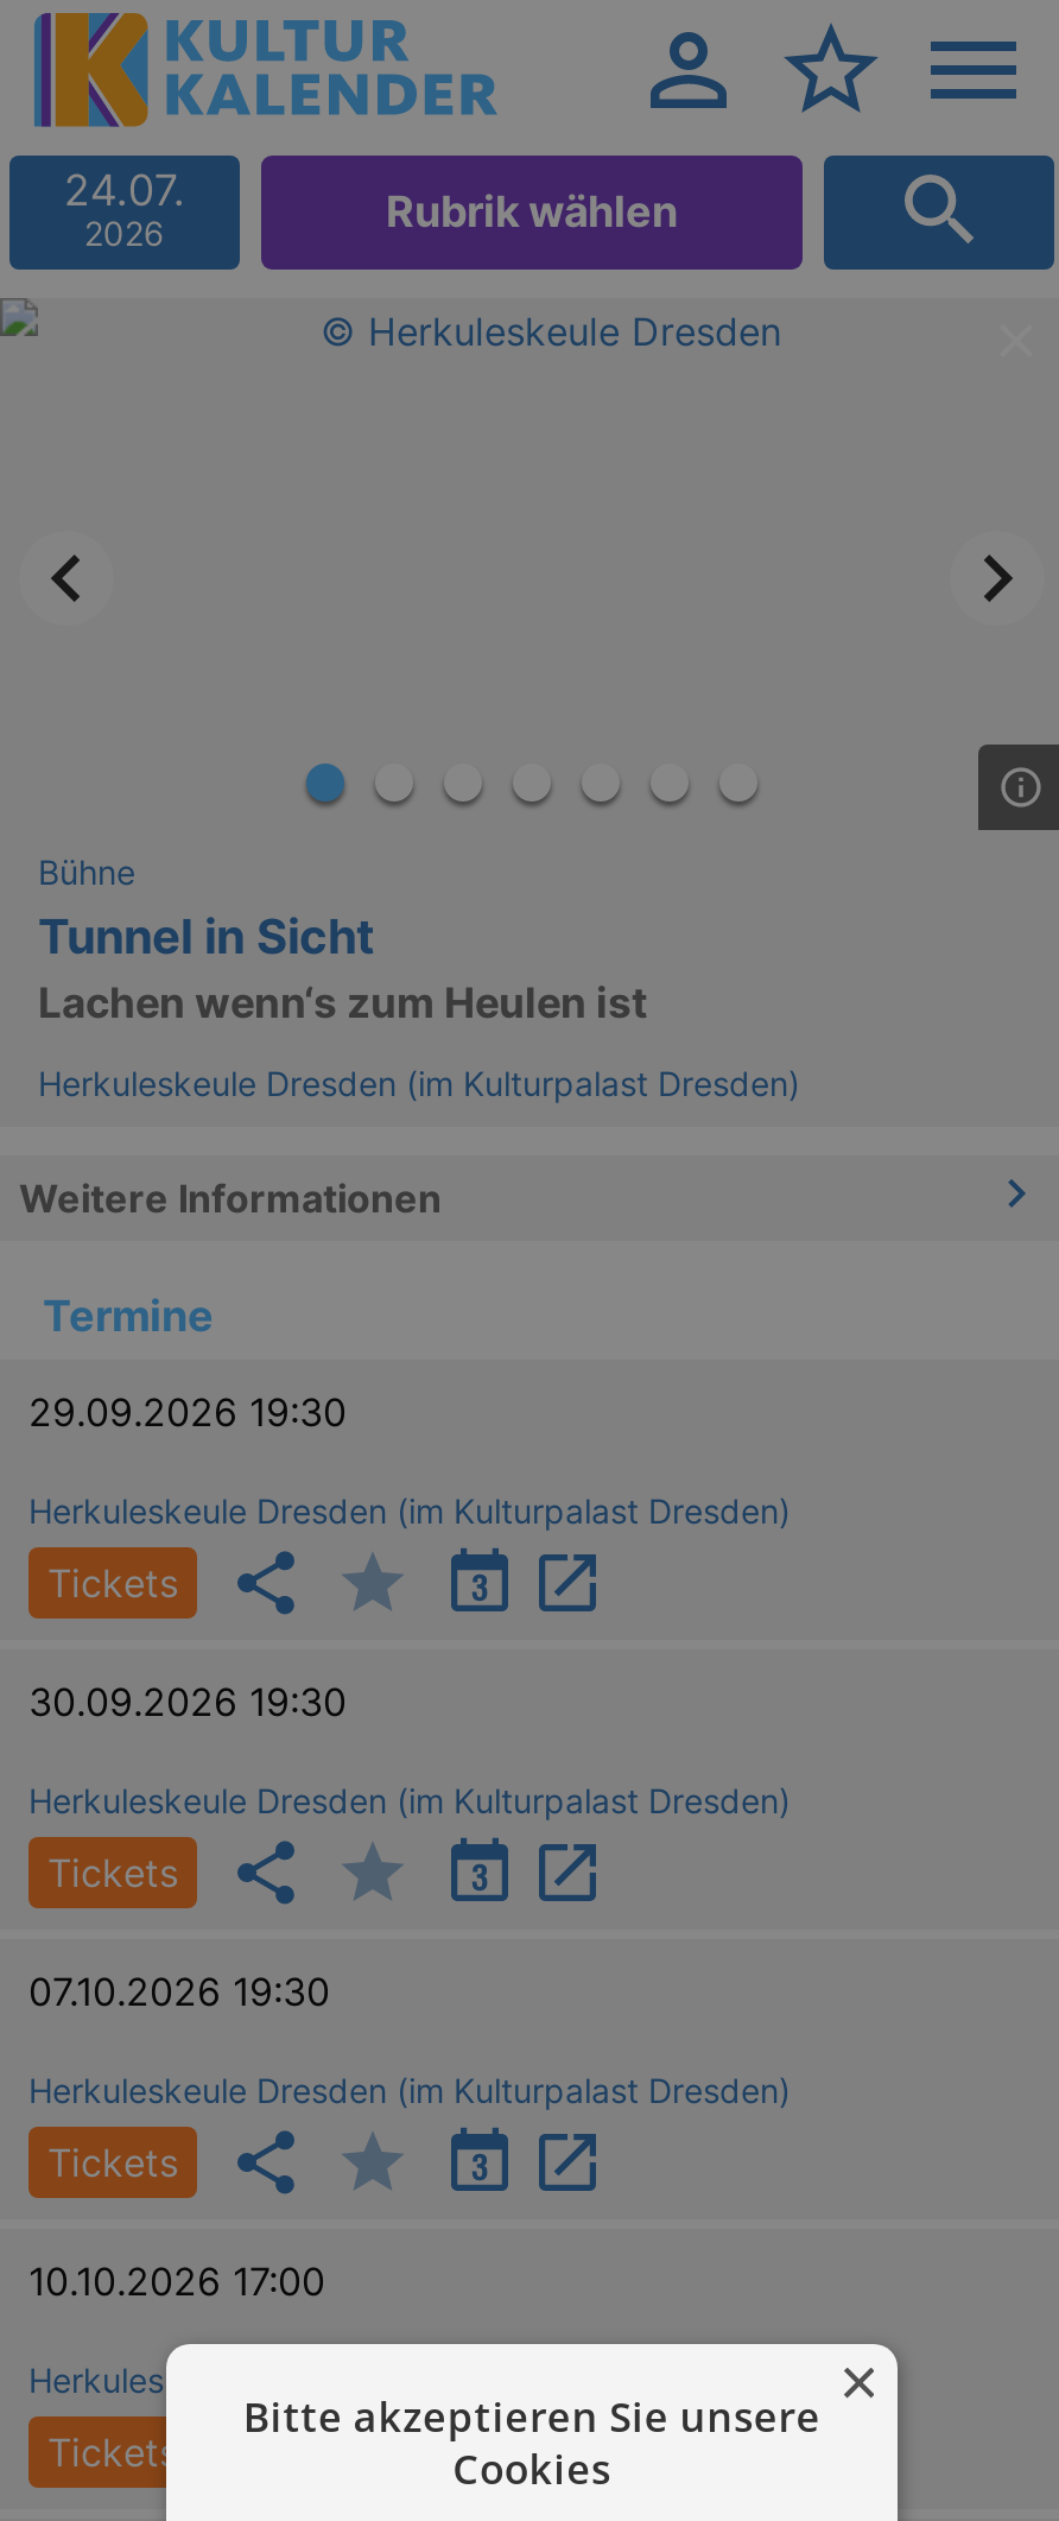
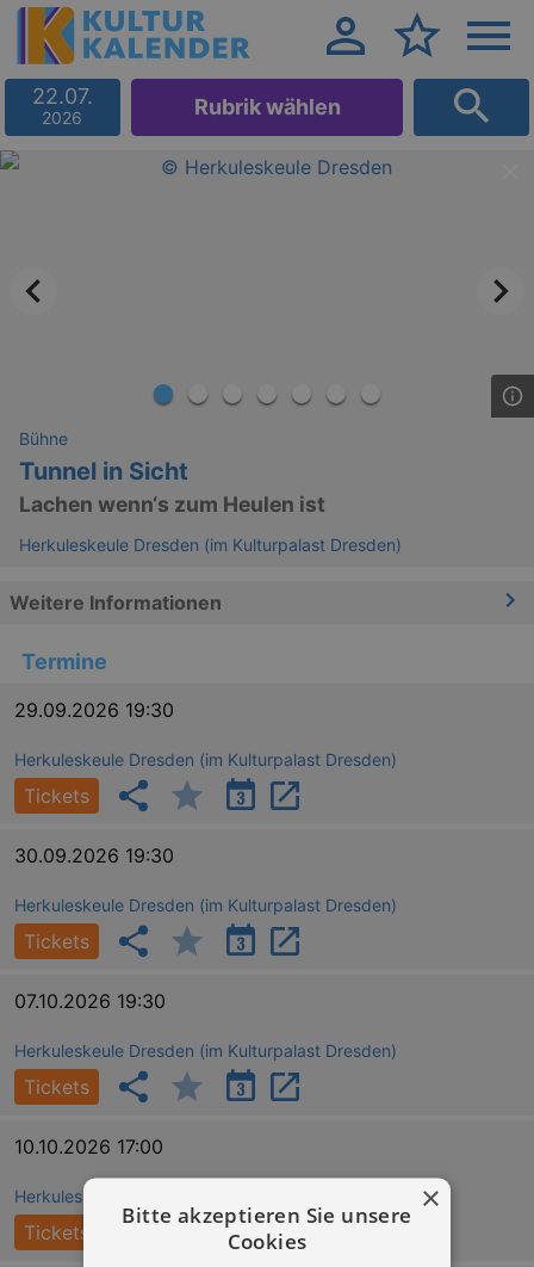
- 24.07.
+ 22.07.
